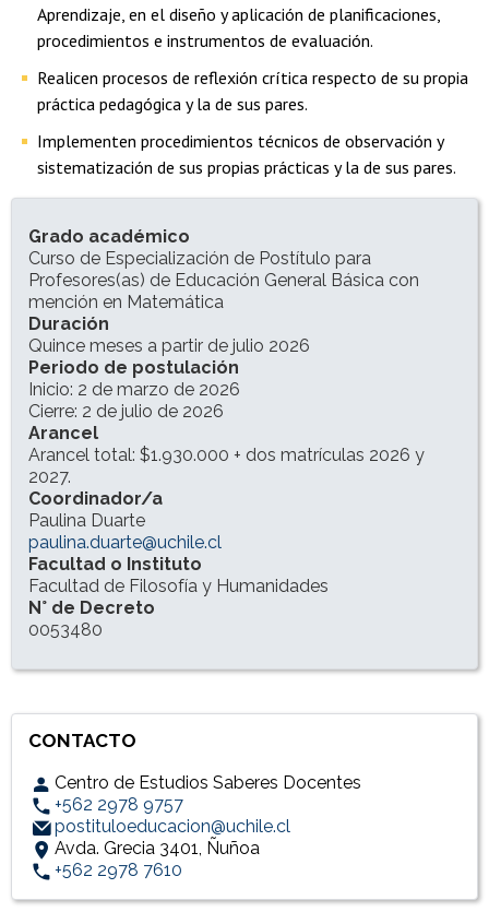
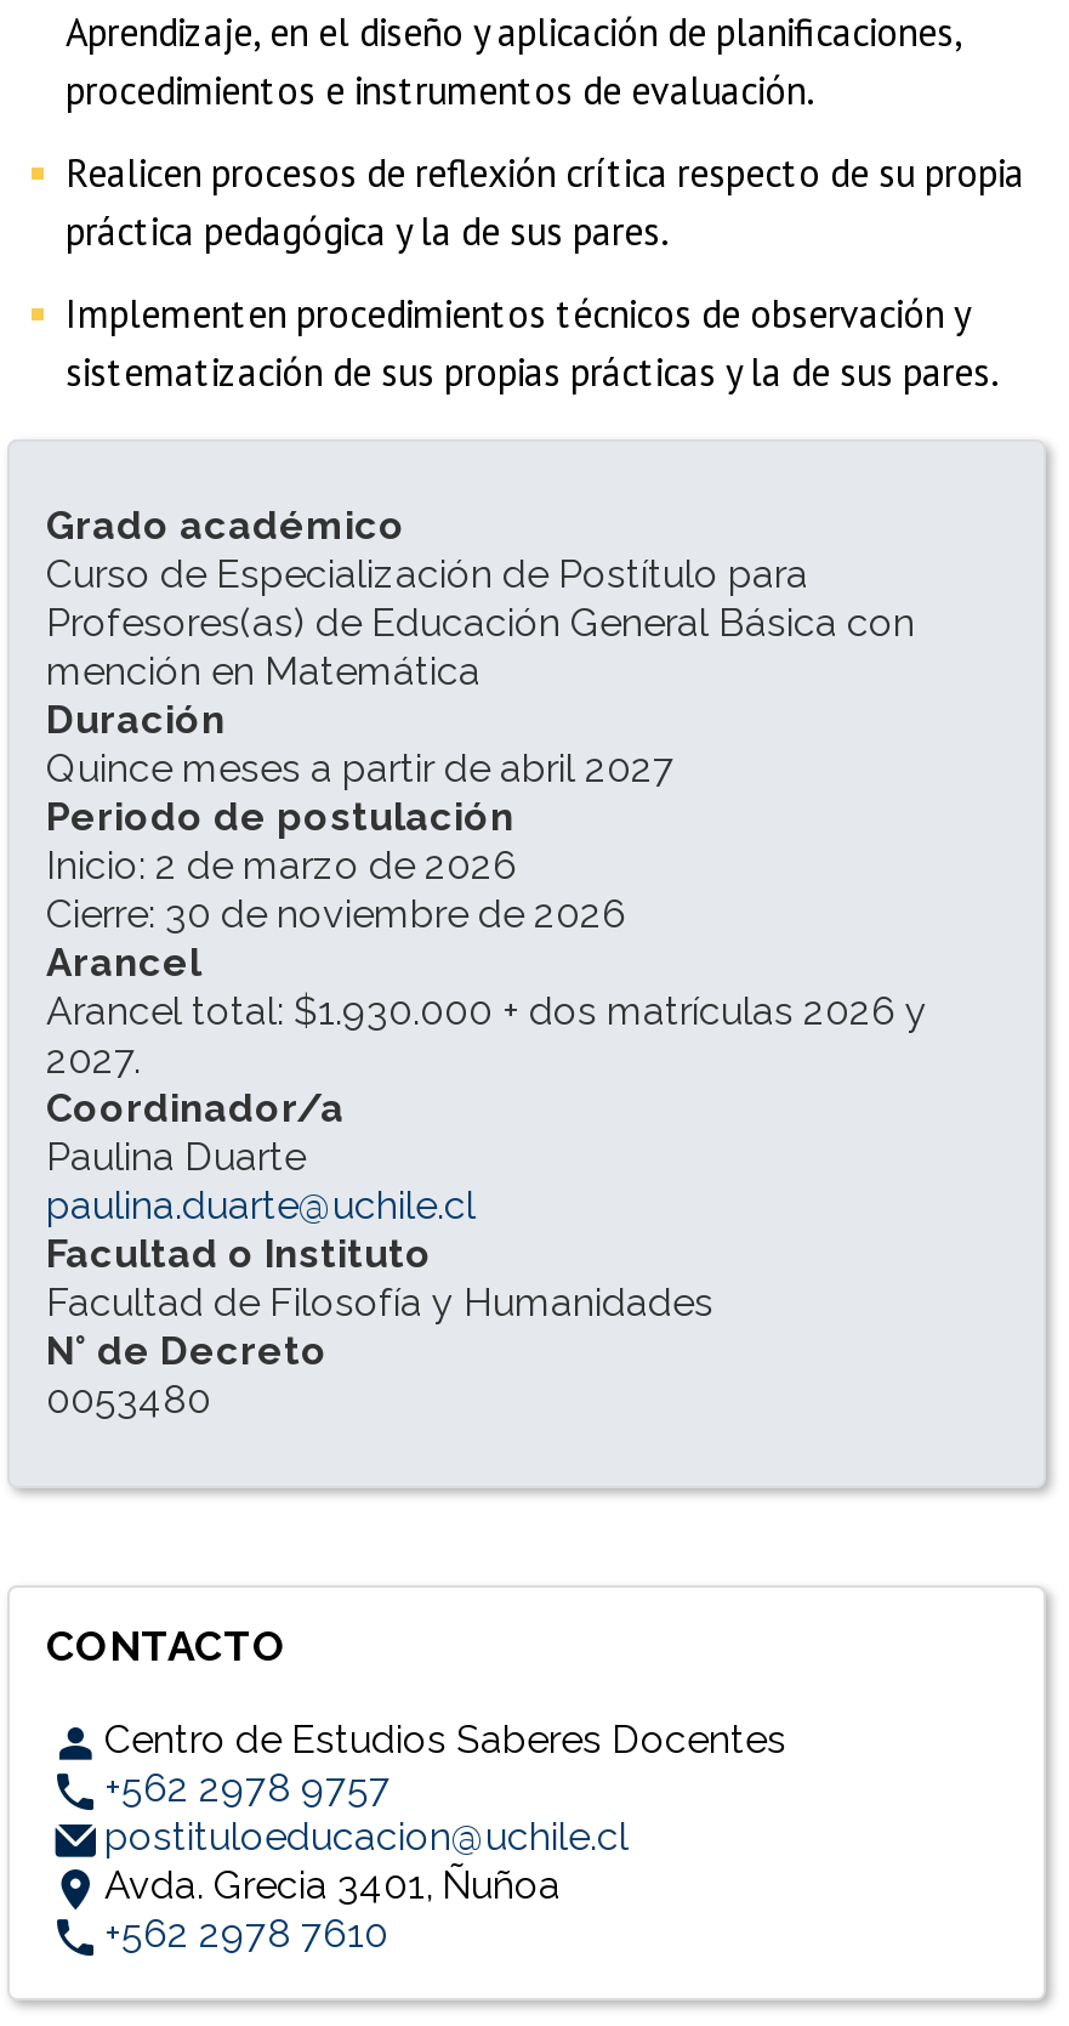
- Quince meses a partir de julio 2026
+ Quince meses a partir de abril 2027

- Cierre: 2 de julio de 2026
+ Cierre: 30 de noviembre de 2026
